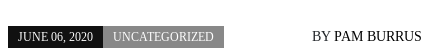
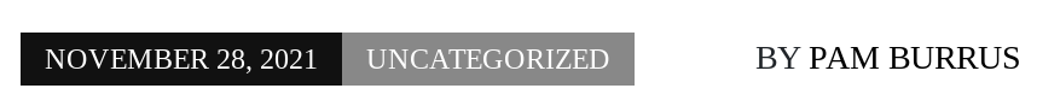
- JUNE 06, 2020 UNCATEGORIZED
+ NOVEMBER 28, 2021 UNCATEGORIZED
